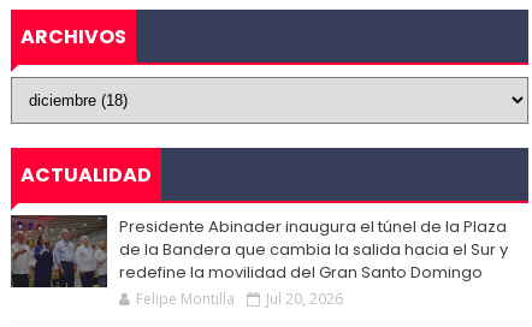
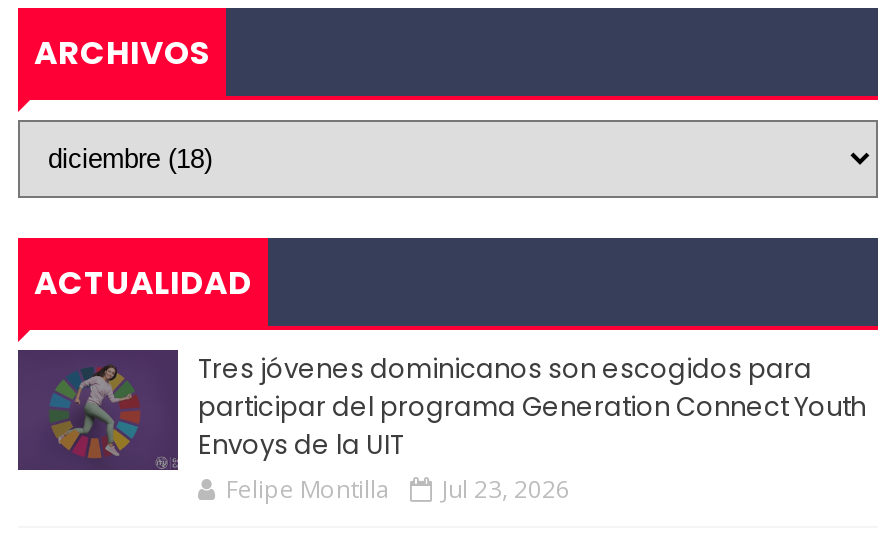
- [image]
- Presidente Abinader inaugura el túnel de la Plaza
- de la Bandera que cambia la salida hacia el Sur y
- redefine la movilidad del Gran Santo Domingo
+ [image]
+ Tres jóvenes dominicanos son escogidos para
+ participar del programa Generation Connect Youth
+ Envoys de la UIT

- Felipe Montilla Jul 20, 2026
+ Felipe Montilla Jul 23, 2026
